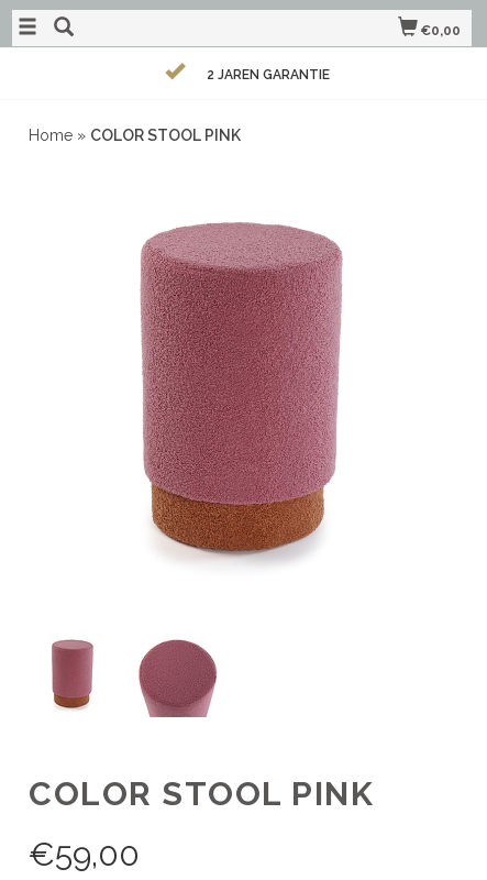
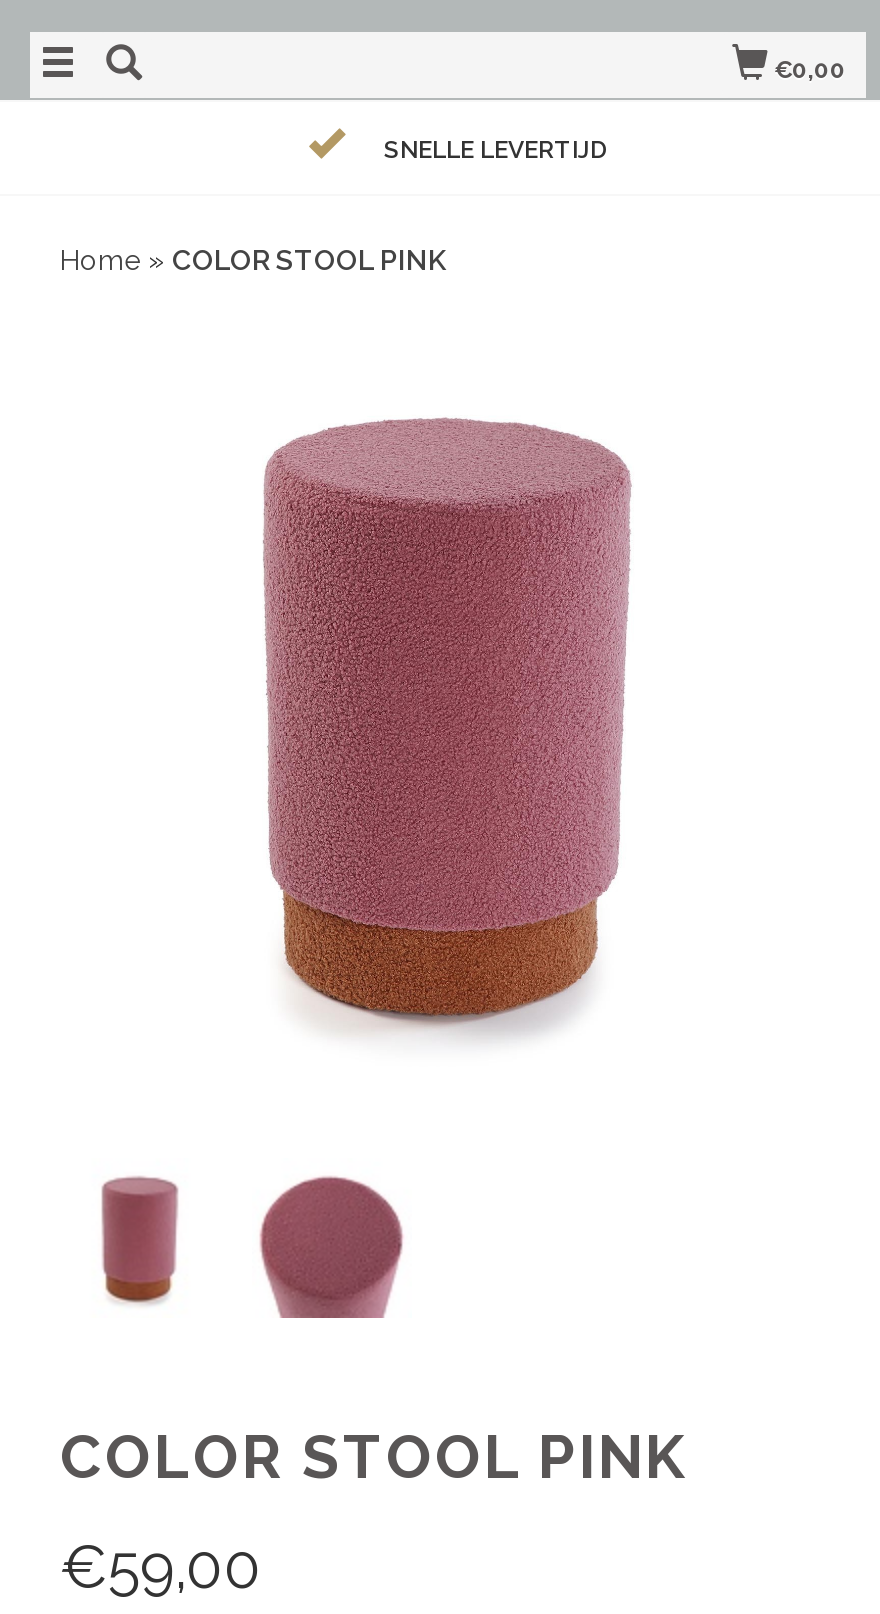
- 2 JAREN GARANTIE
+ SNELLE LEVERTIJD
